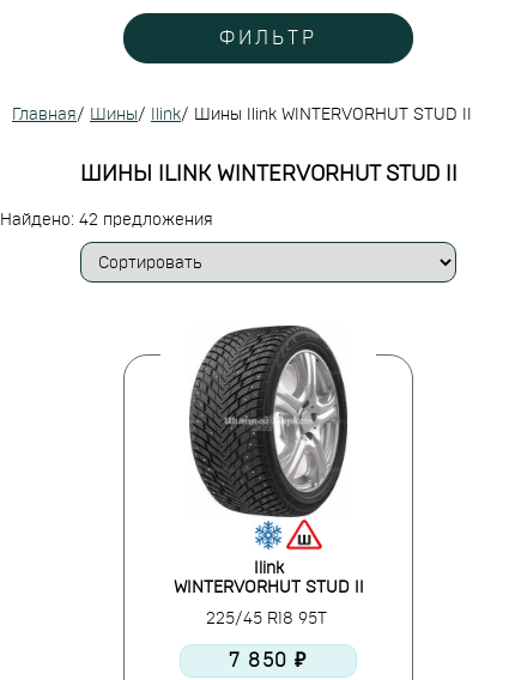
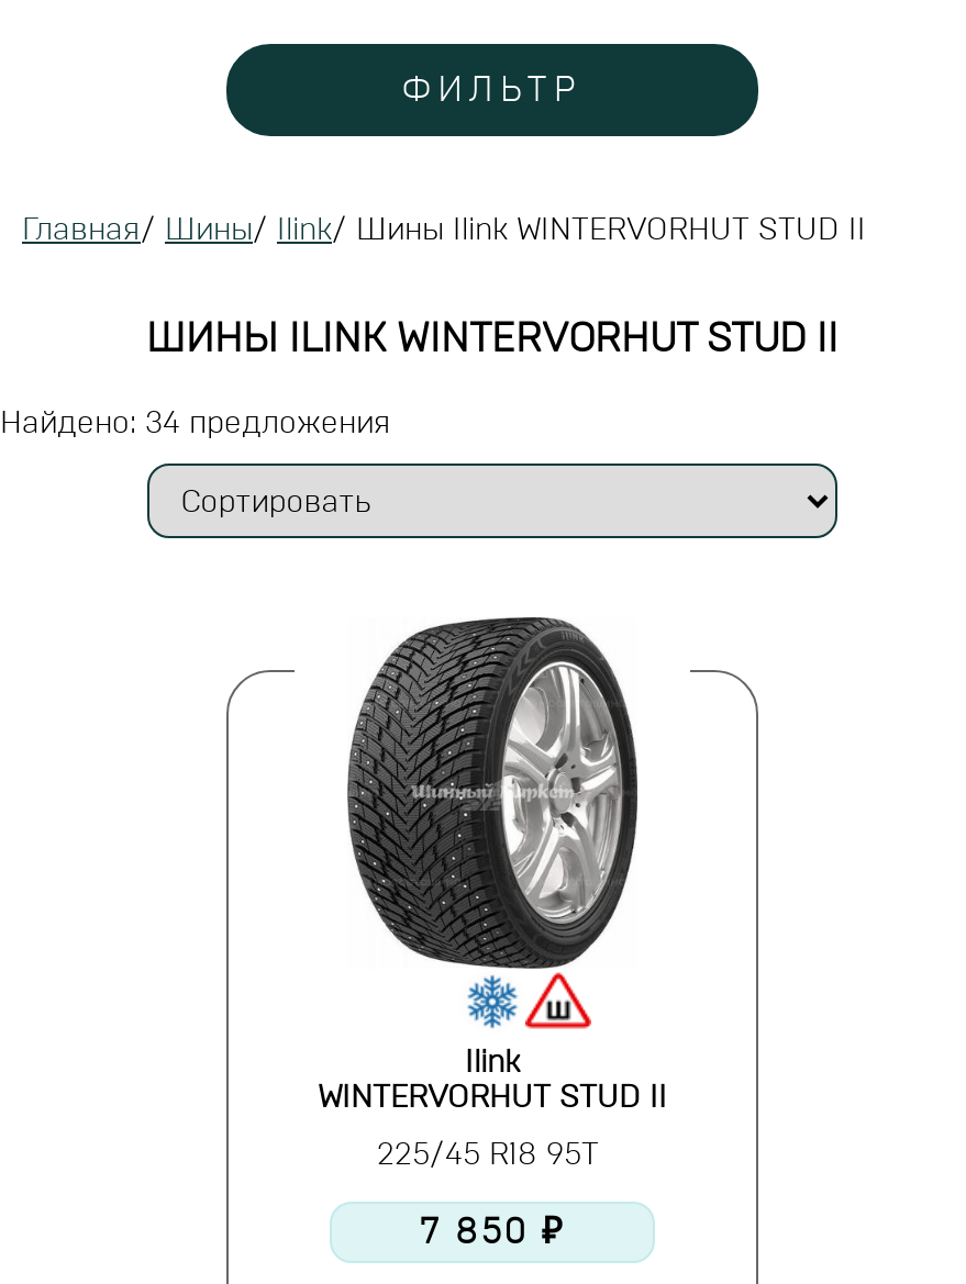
- Найдено: 42 предложения
+ Найдено: 34 предложения
